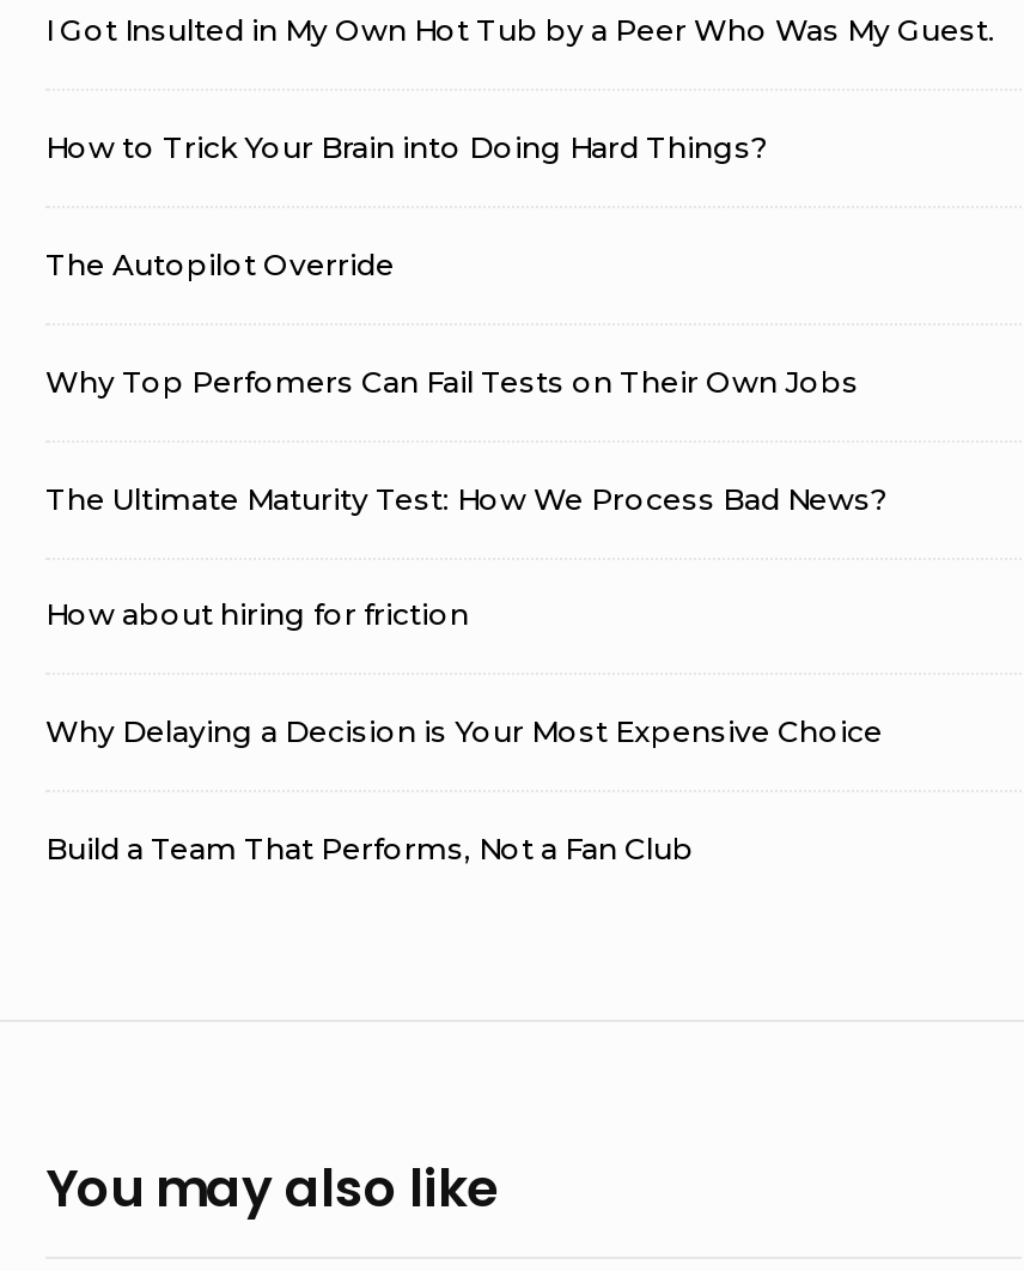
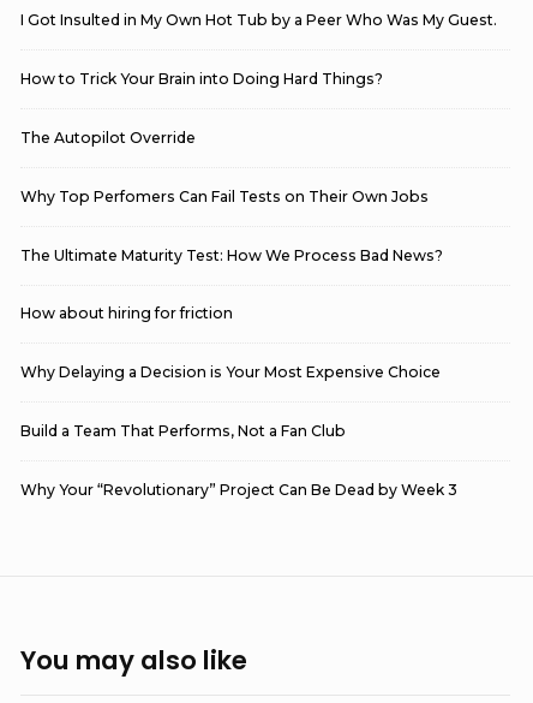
+ Why Your “Revolutionary” Project Can Be Dead by Week 3
